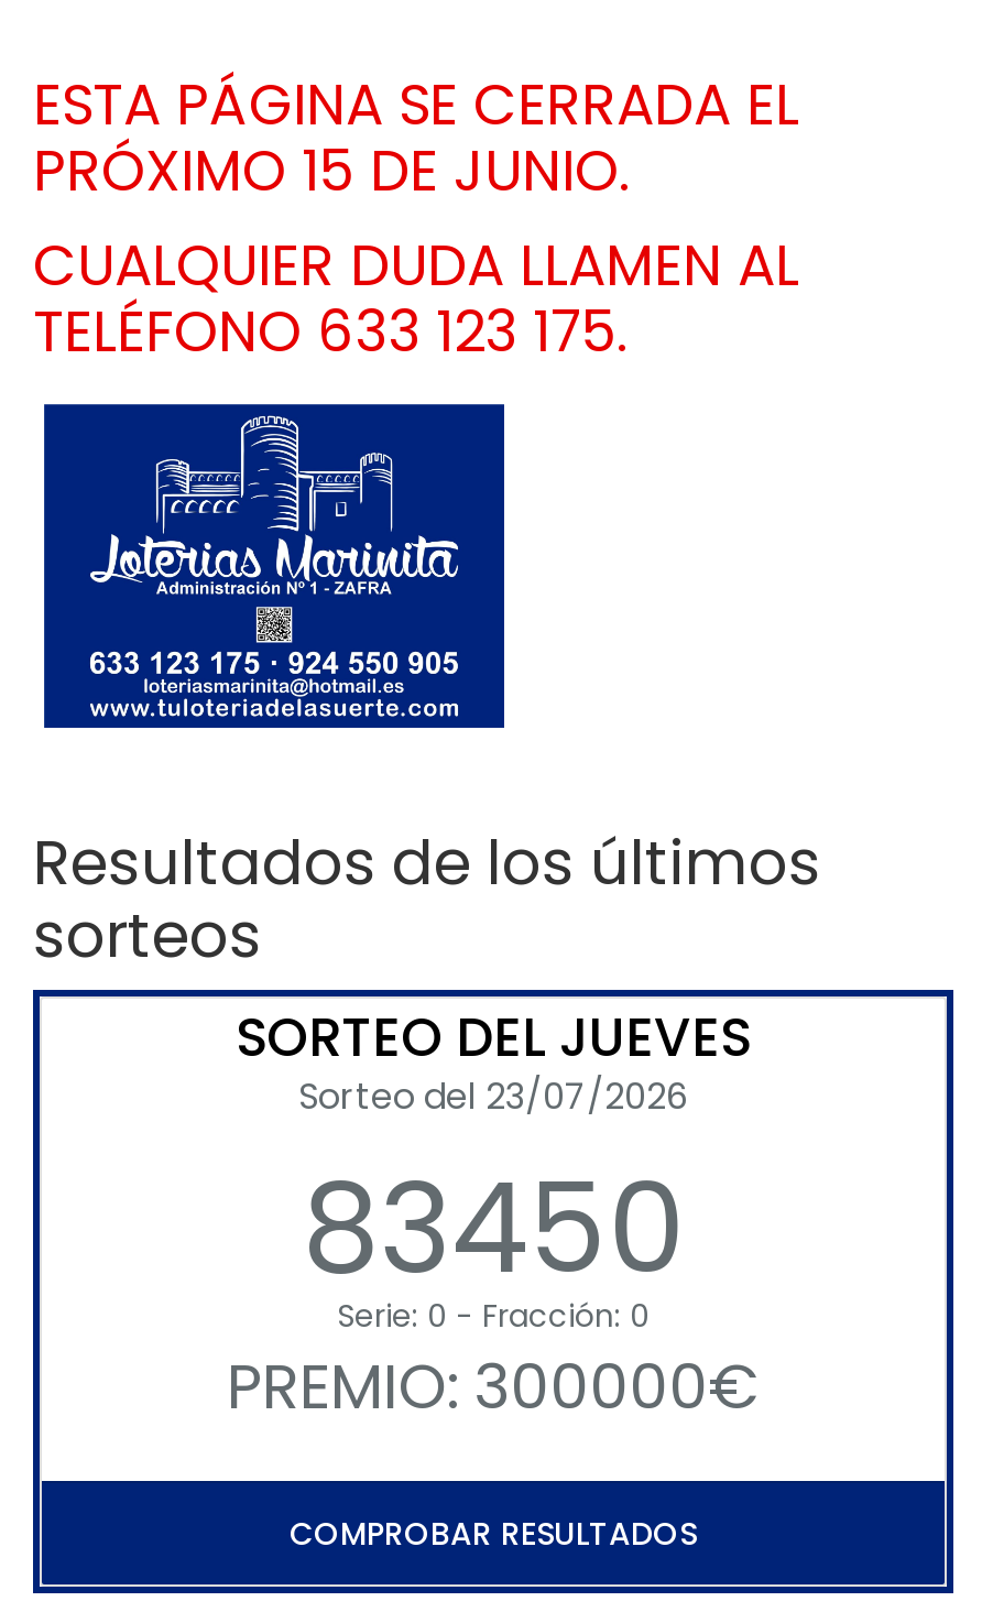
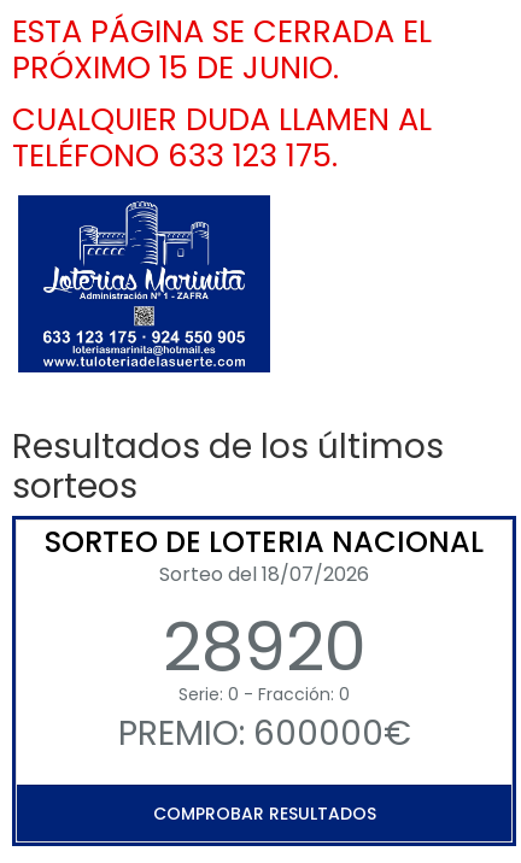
- SORTEO DEL JUEVES
- Sorteo del 23/07/2026
- 83450
+ SORTEO DE LOTERIA NACIONAL
+ Sorteo del 18/07/2026
+ 28920

- PREMIO: 300000€
+ PREMIO: 600000€
